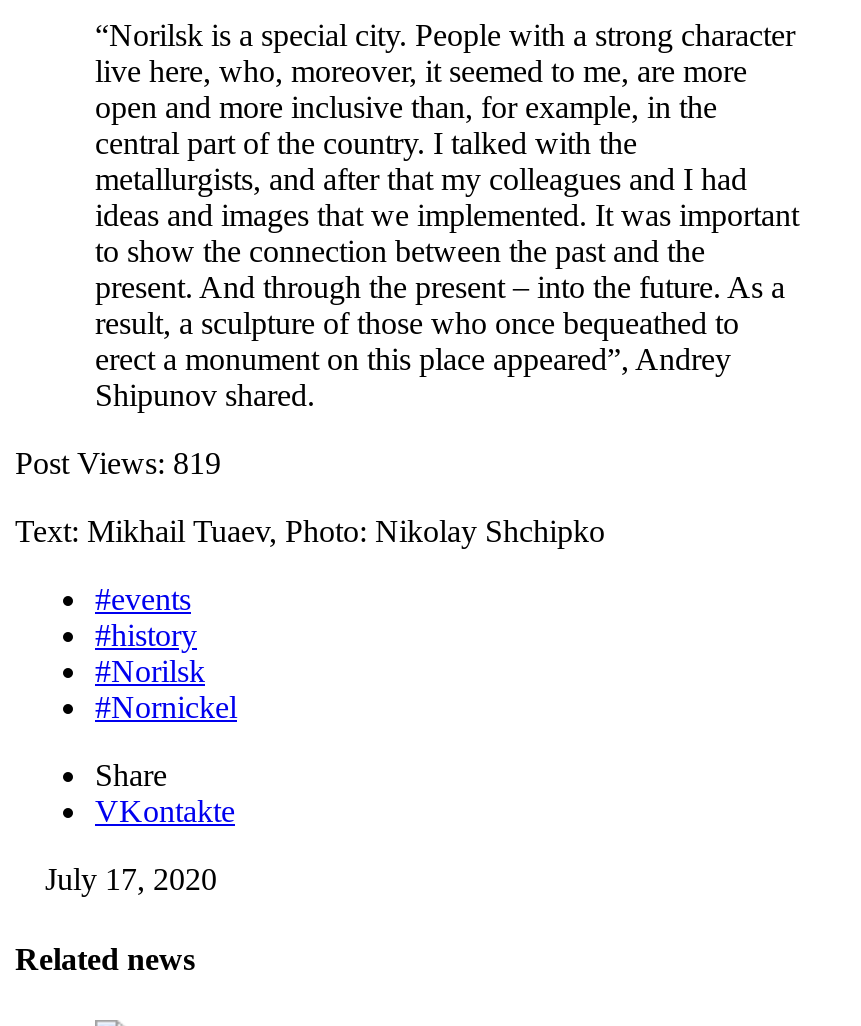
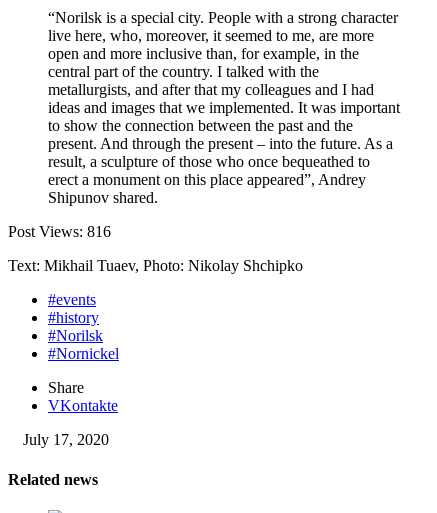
- Post Views: 819
+ Post Views: 816
